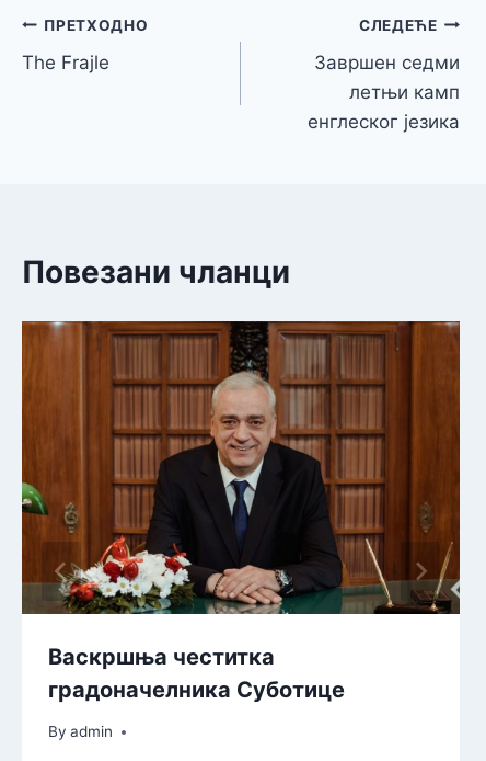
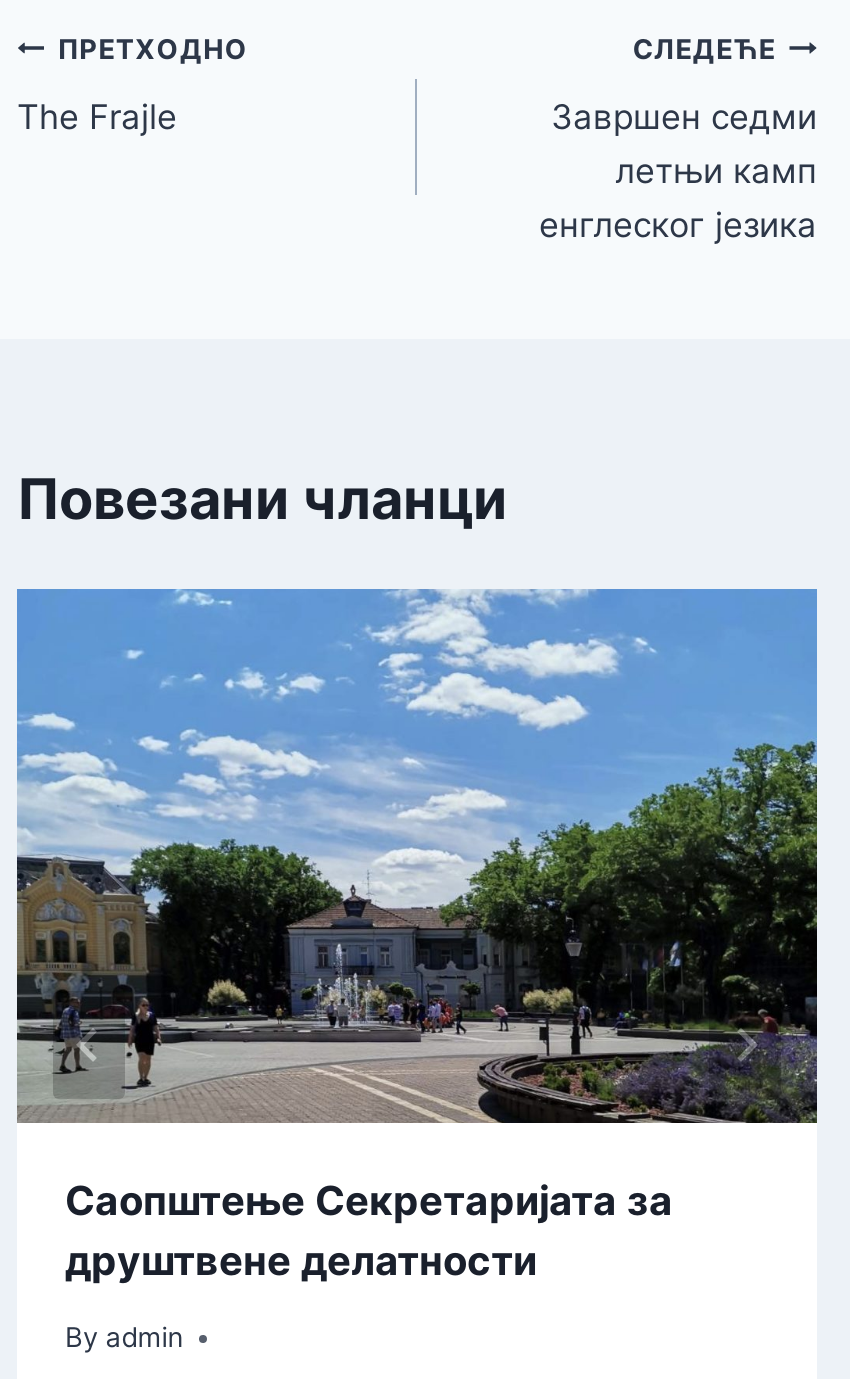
- [image]
- Васкршња честитка
- градоначелника Суботице
+ [image]
+ Саопштење Секретаријата за
+ друштвене делатности
